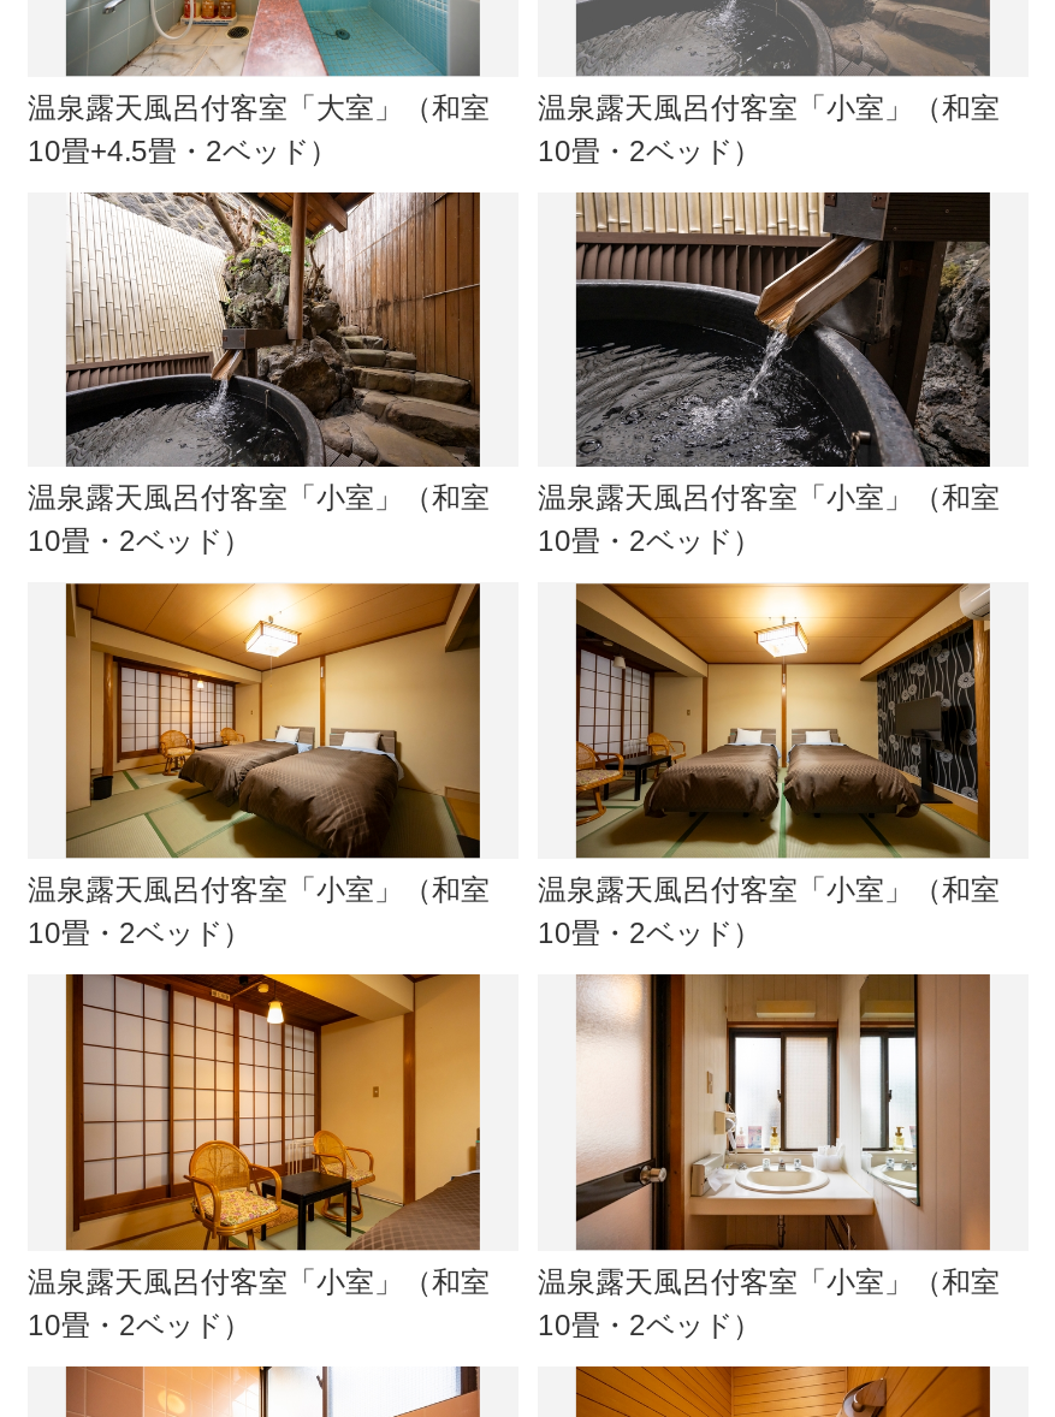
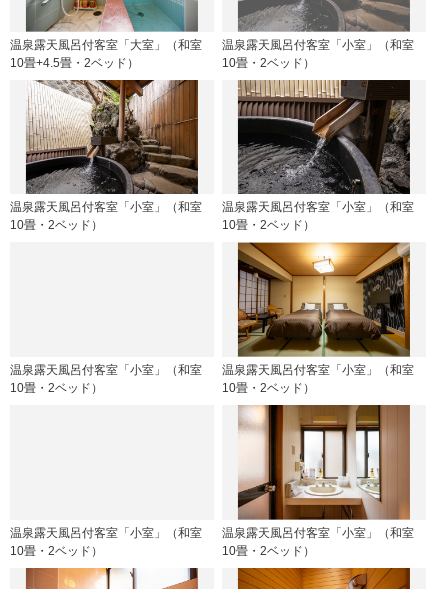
- [image]

- [image]
